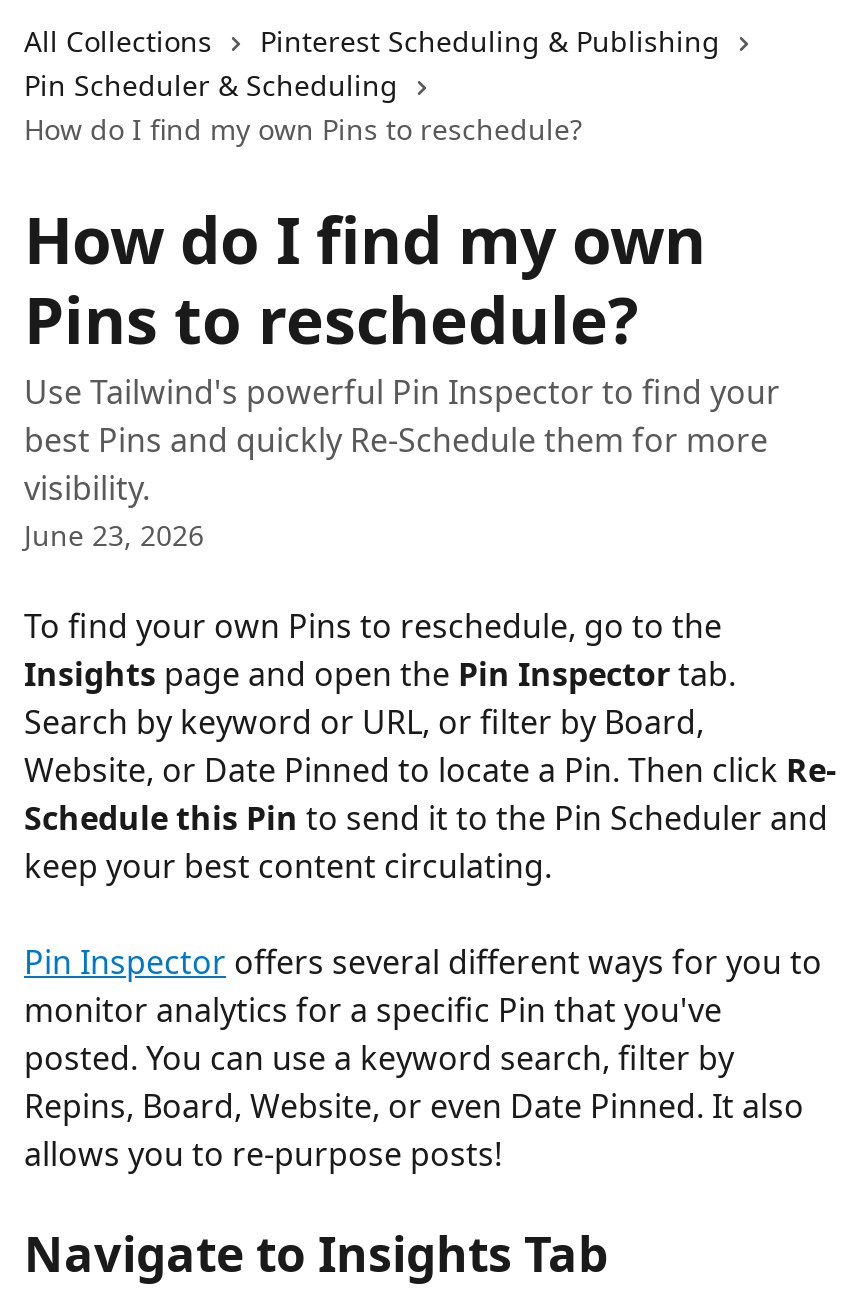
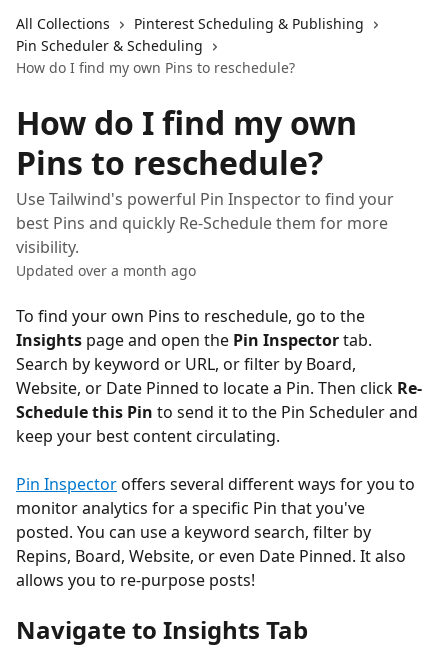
- June 23, 2026
+ Updated over a month ago
